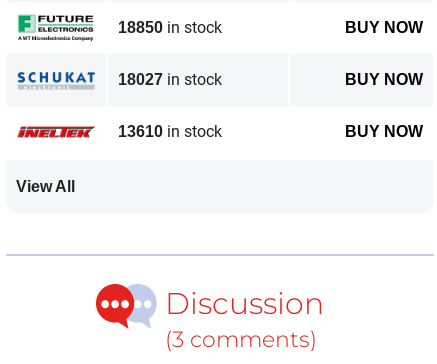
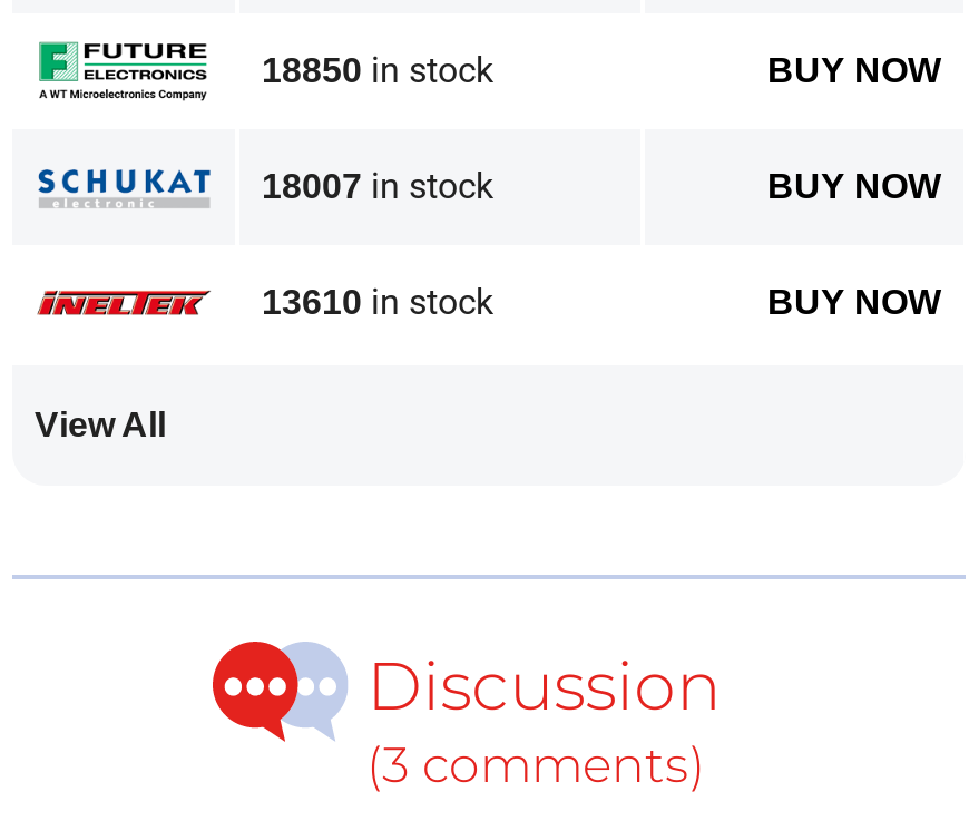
- 18027 in stock
+ 18007 in stock
